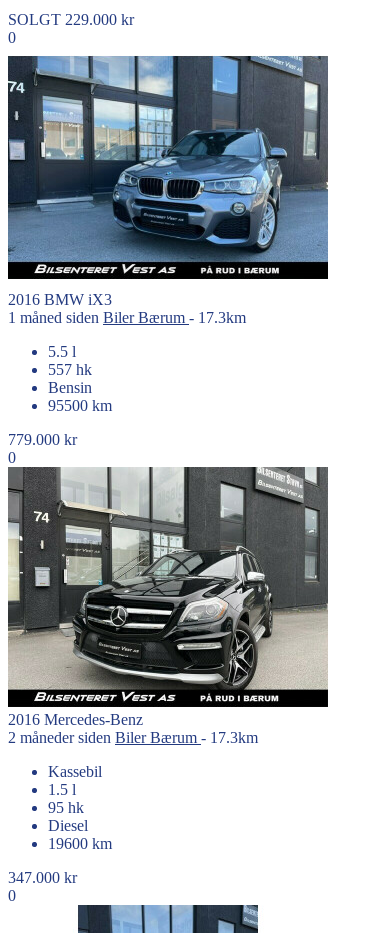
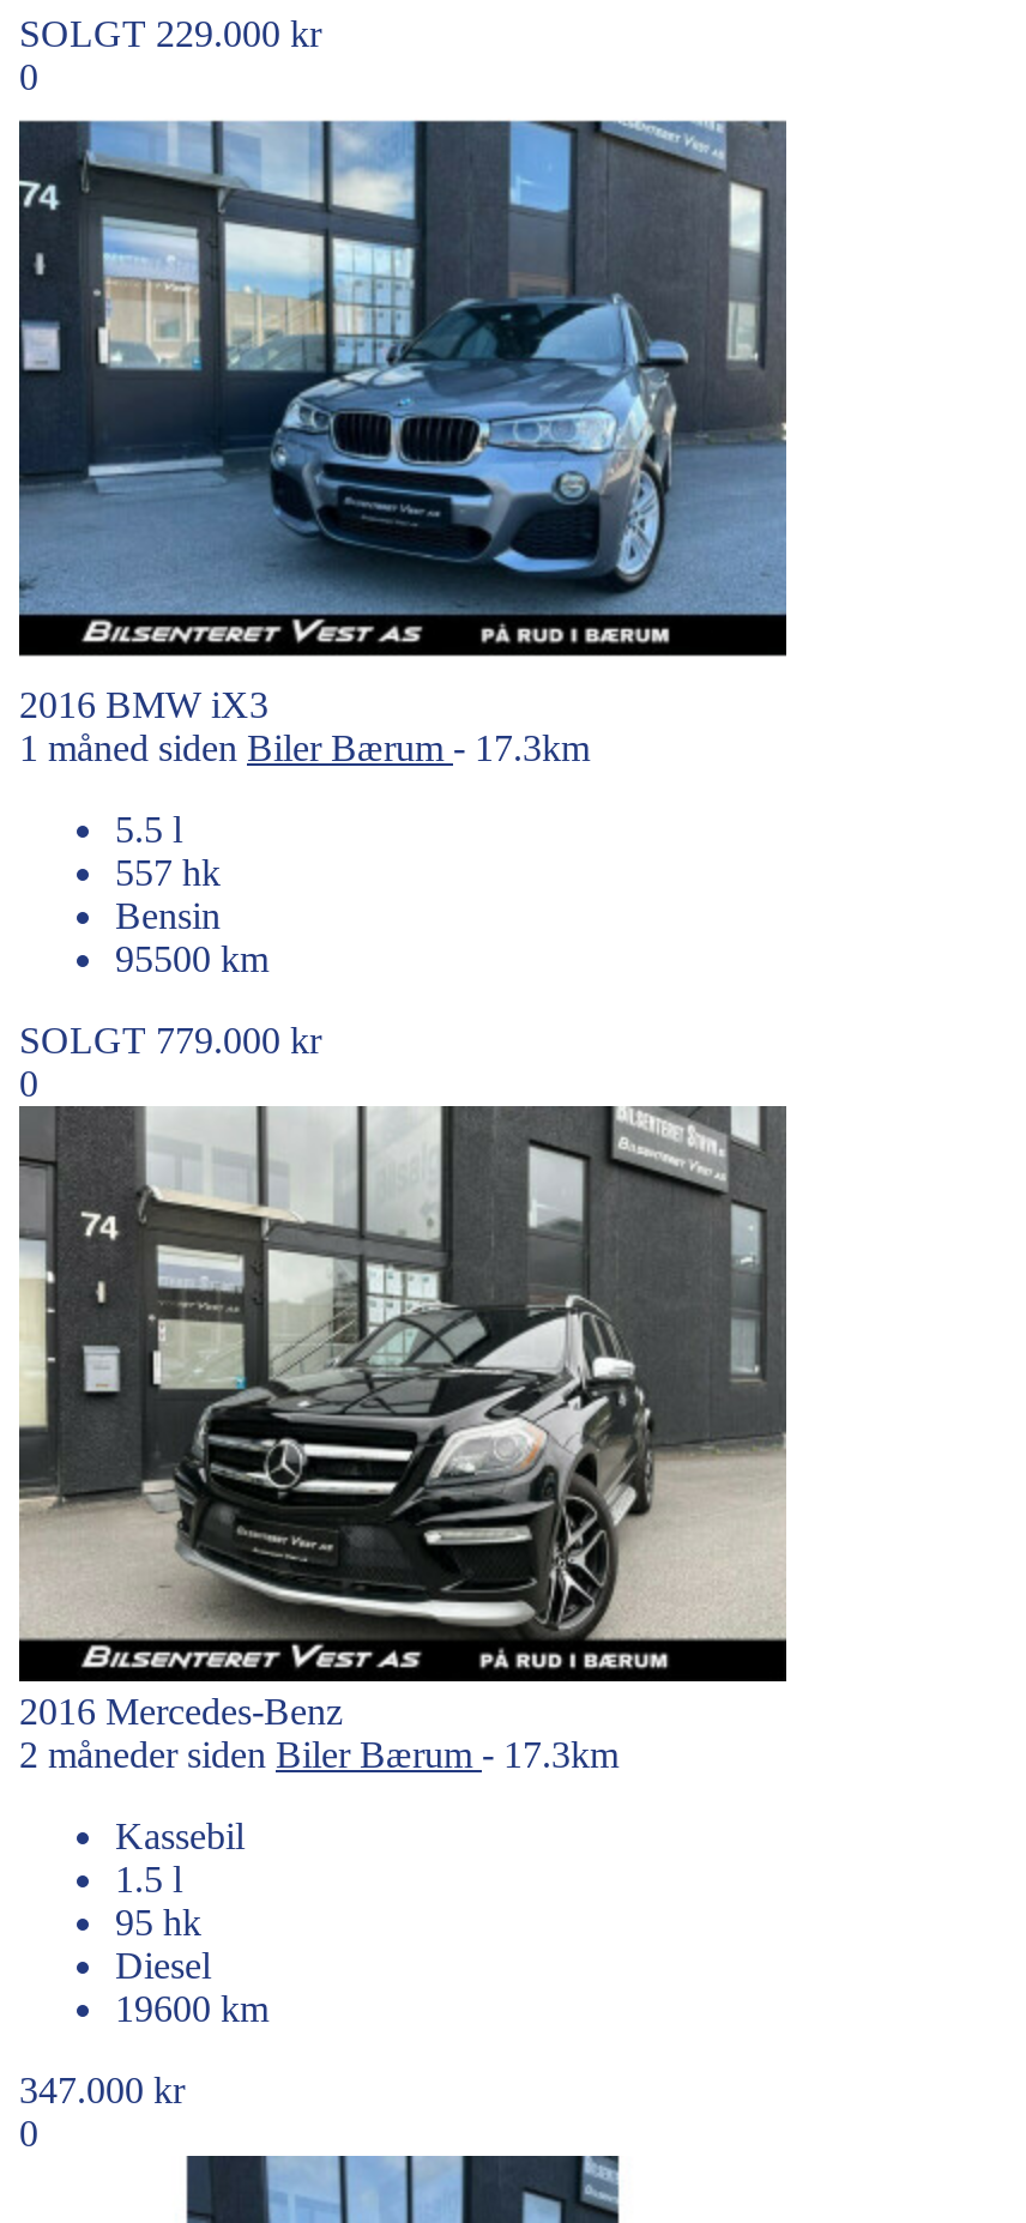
- 779.000 kr
+ SOLGT 779.000 kr
